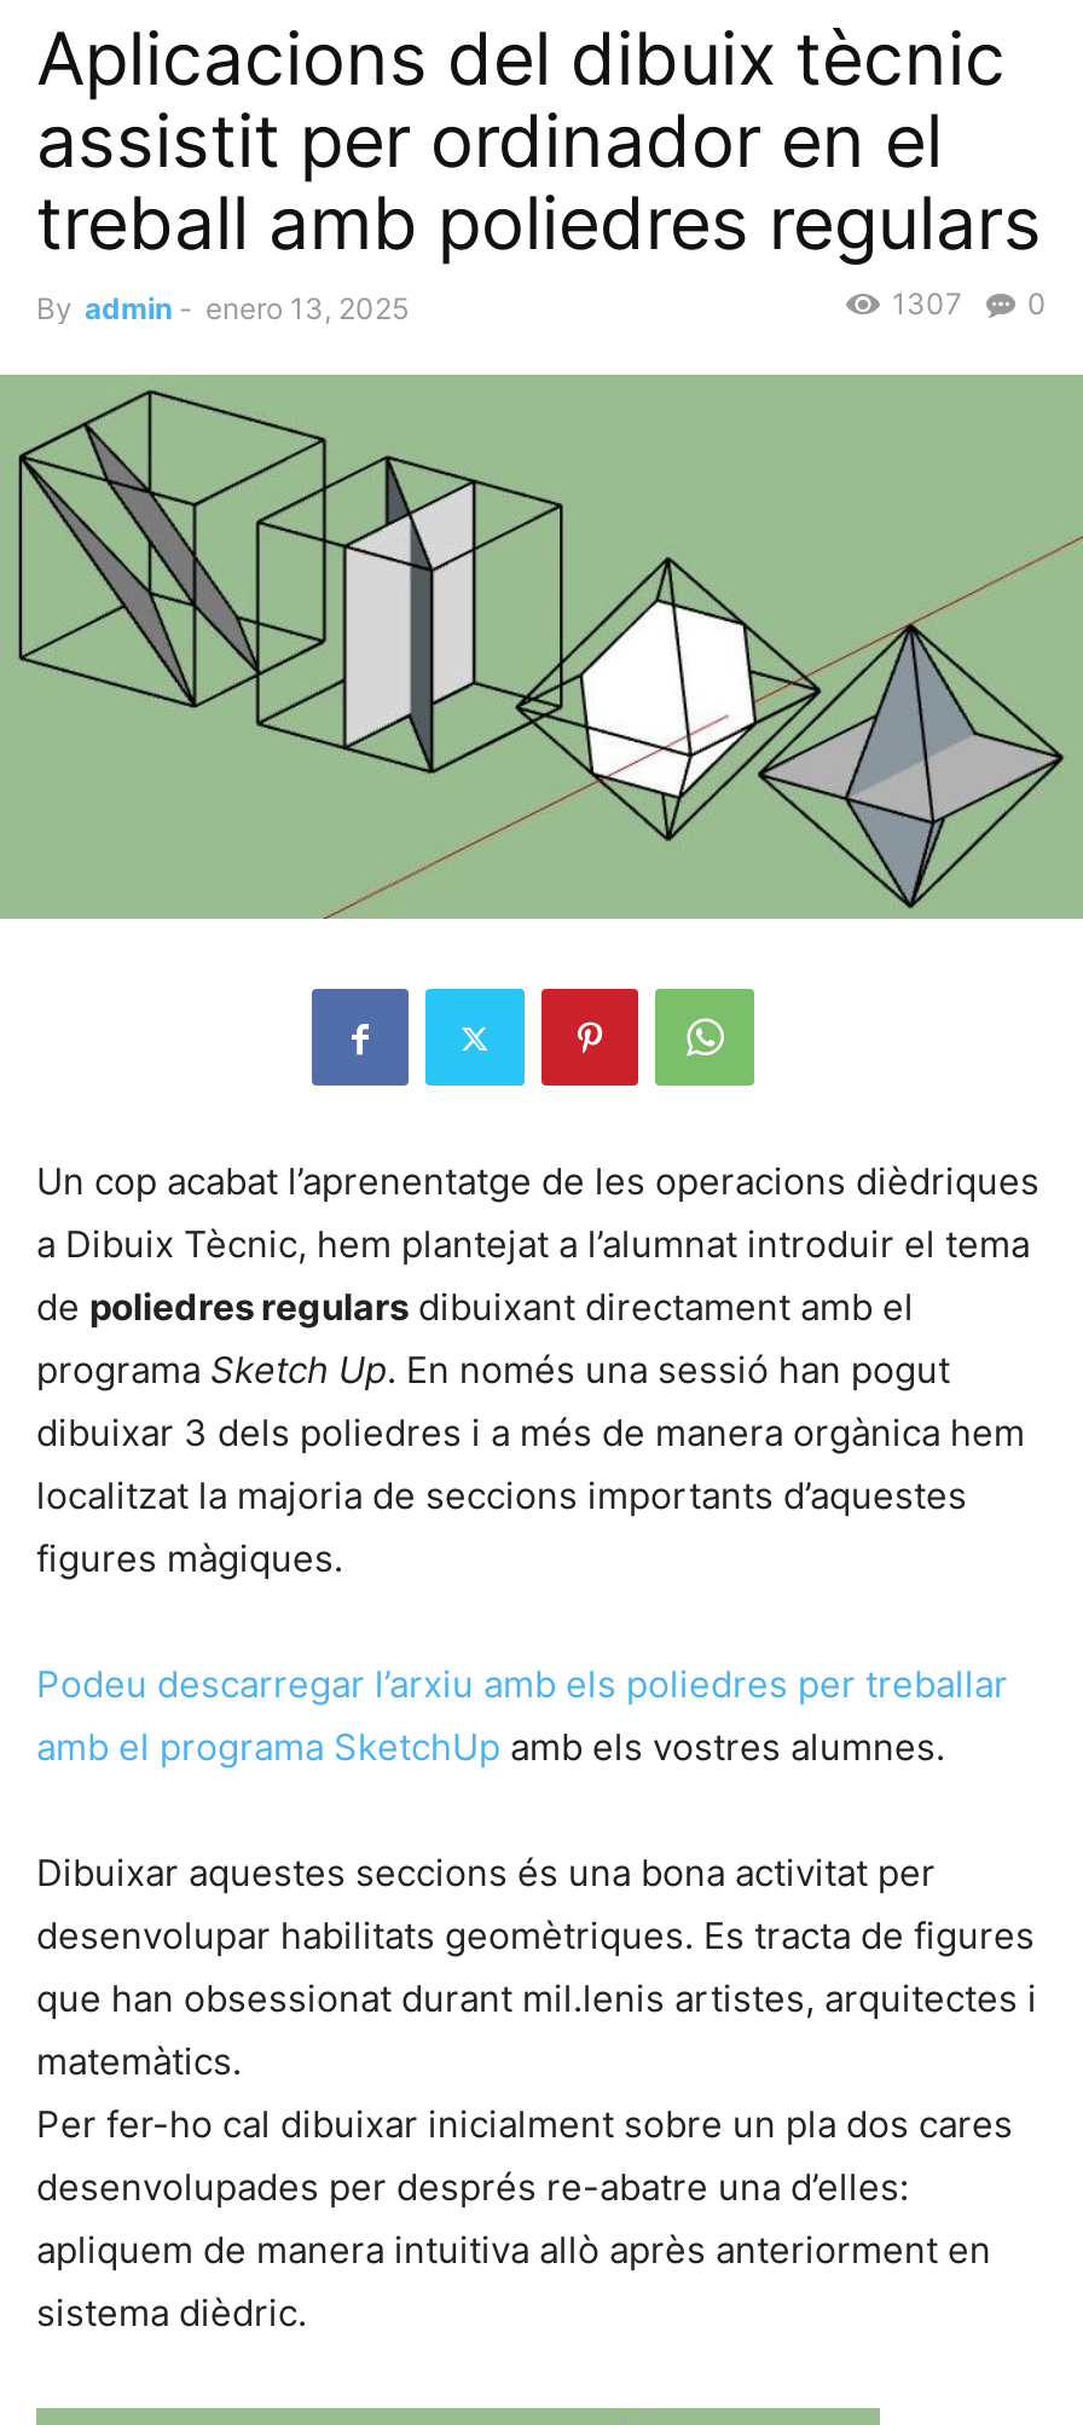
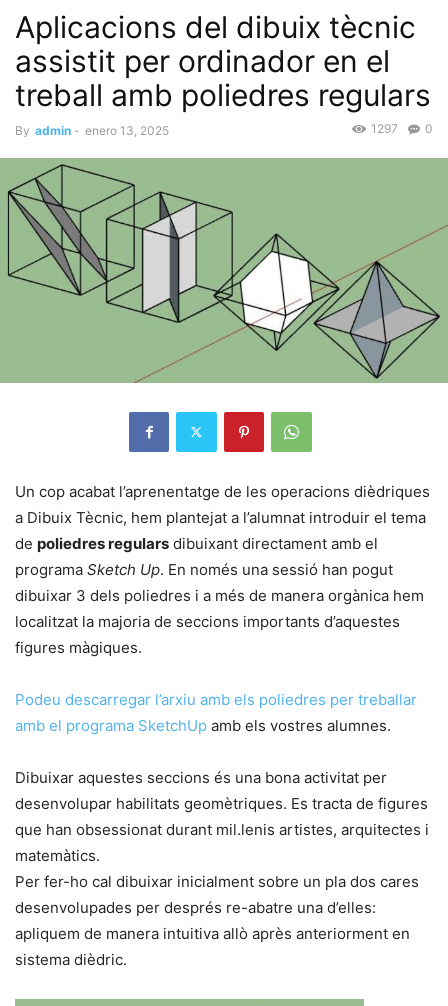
- 1307 0
+ 1297 0
